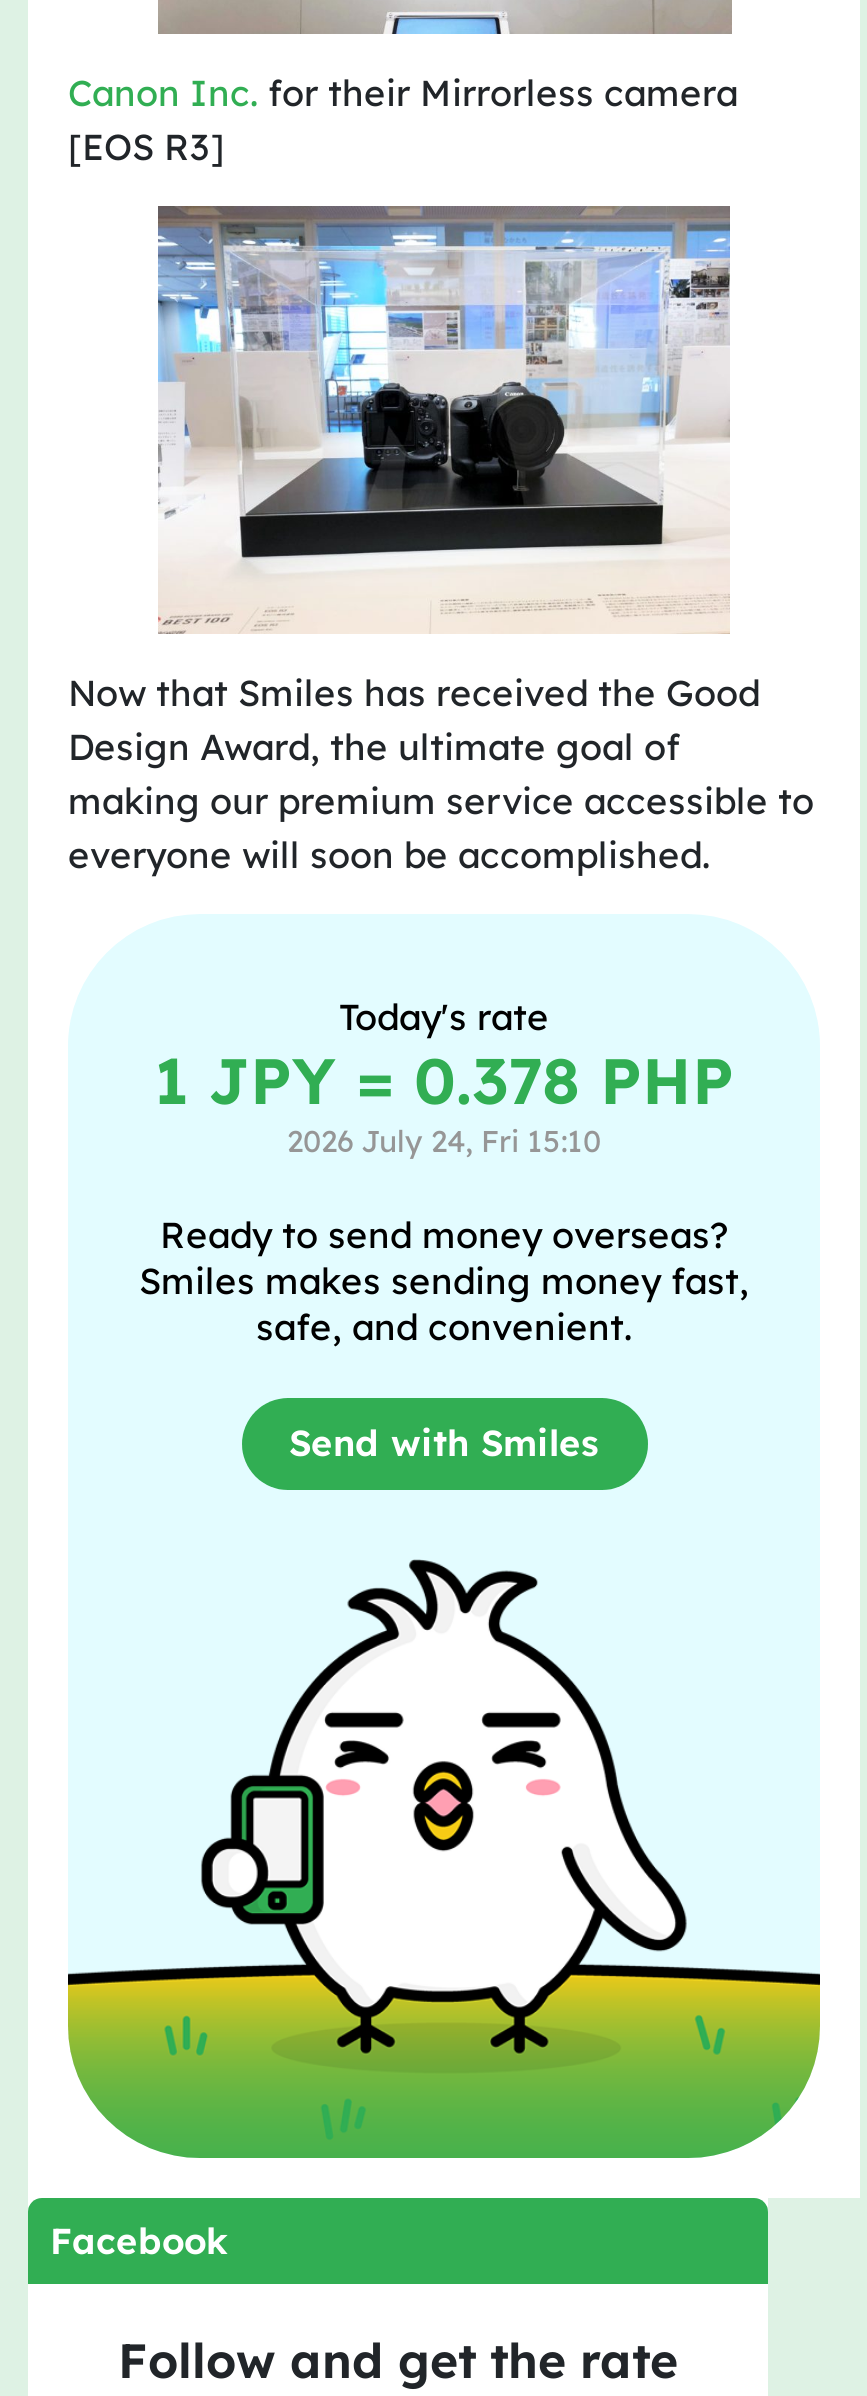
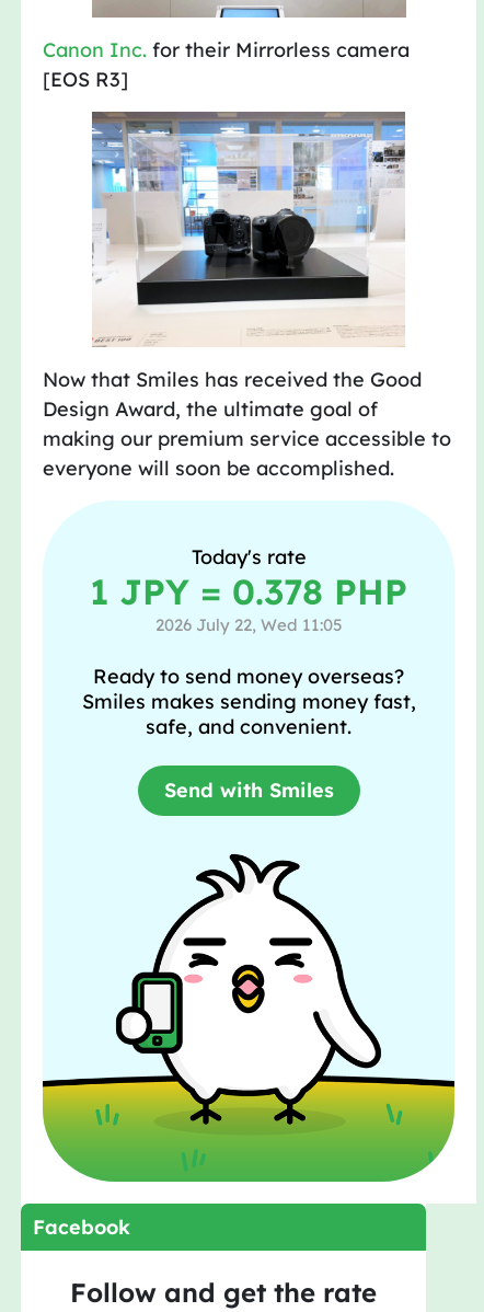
- 2026 July 24, Fri 15:10
+ 2026 July 22, Wed 11:05
